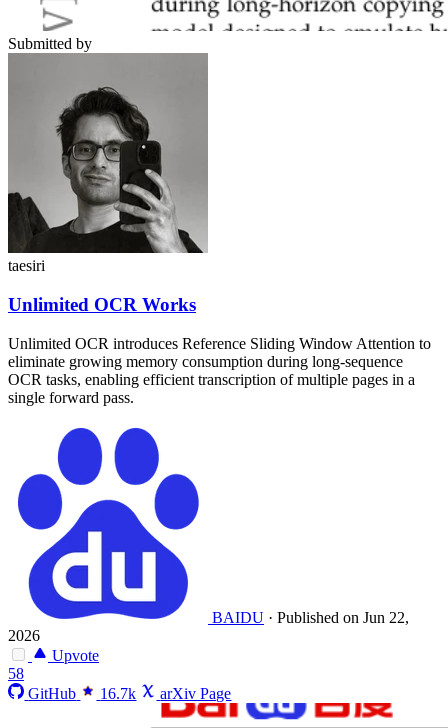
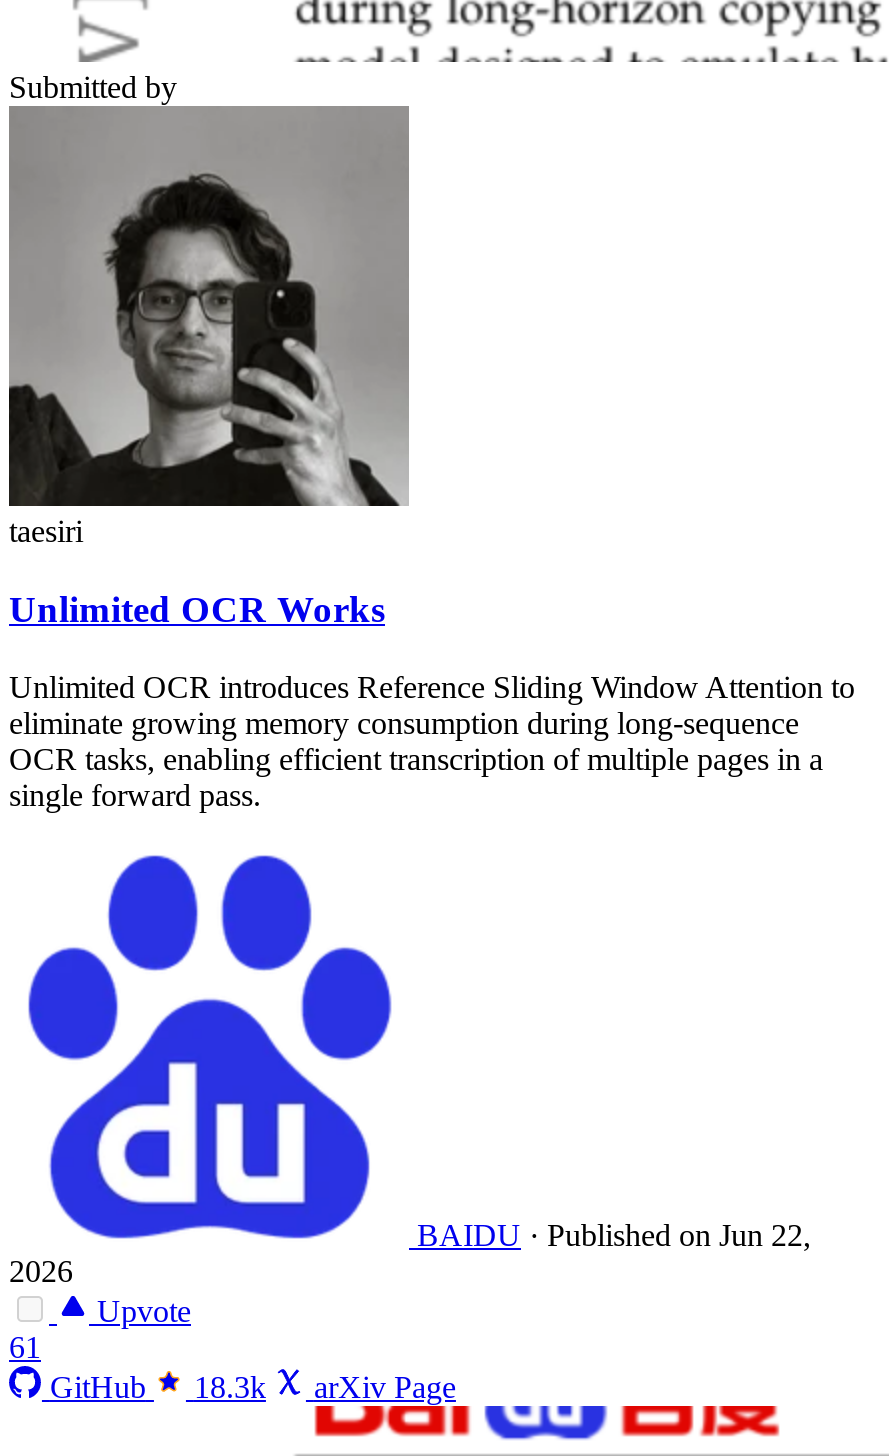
- 58
+ 61

- GitHub 16.7k arXiv Page
+ GitHub 18.3k arXiv Page
